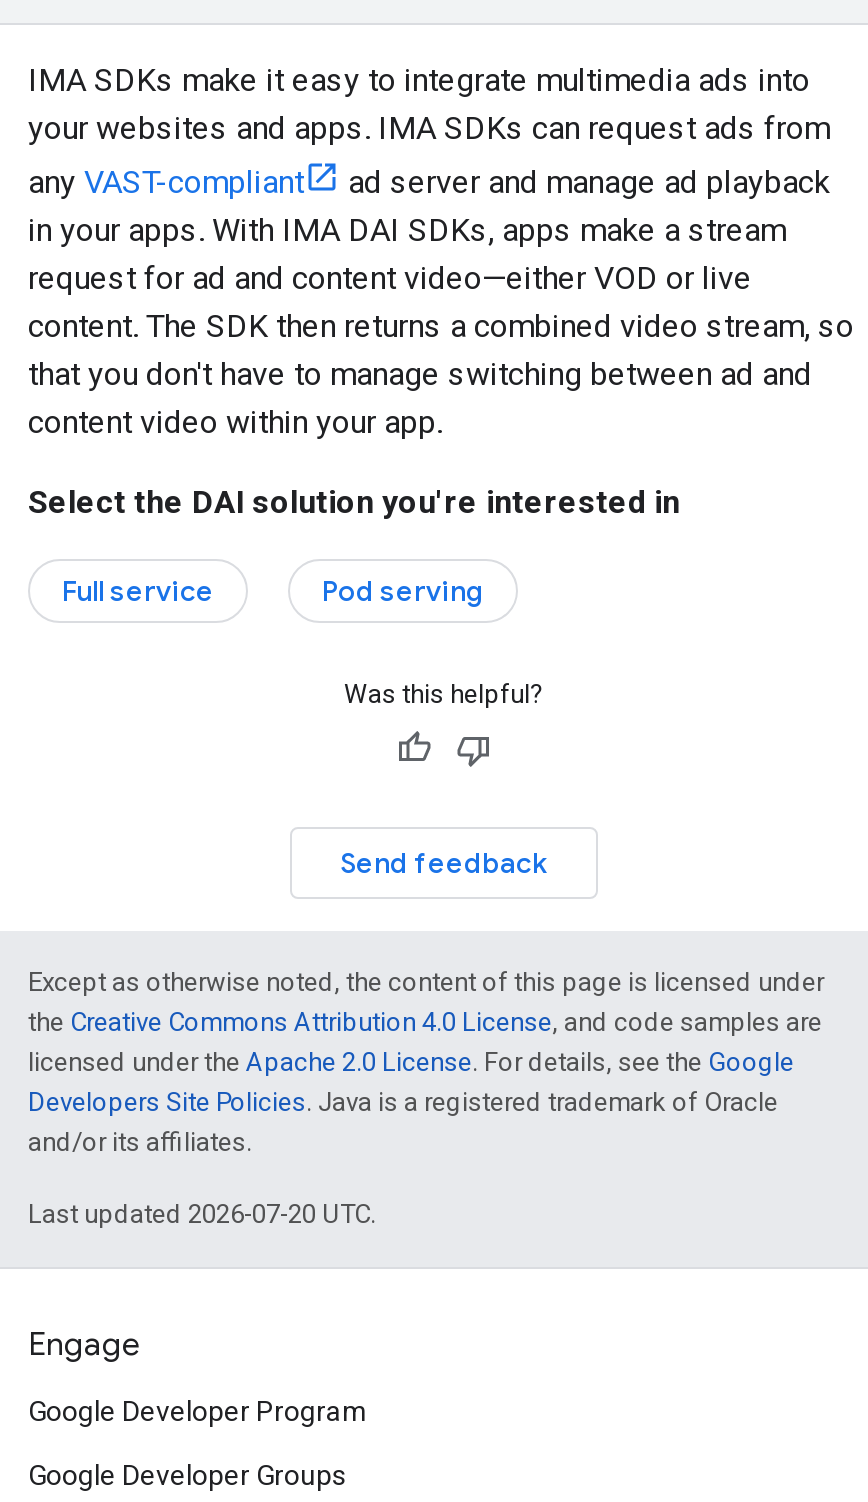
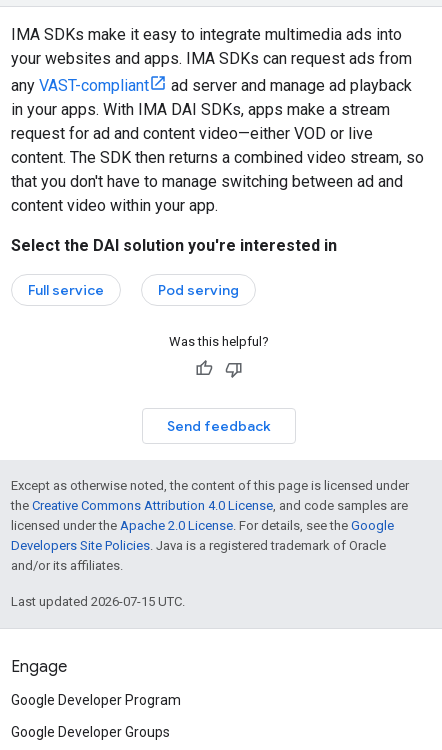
- Last updated 2026-07-20 UTC.
+ Last updated 2026-07-15 UTC.
